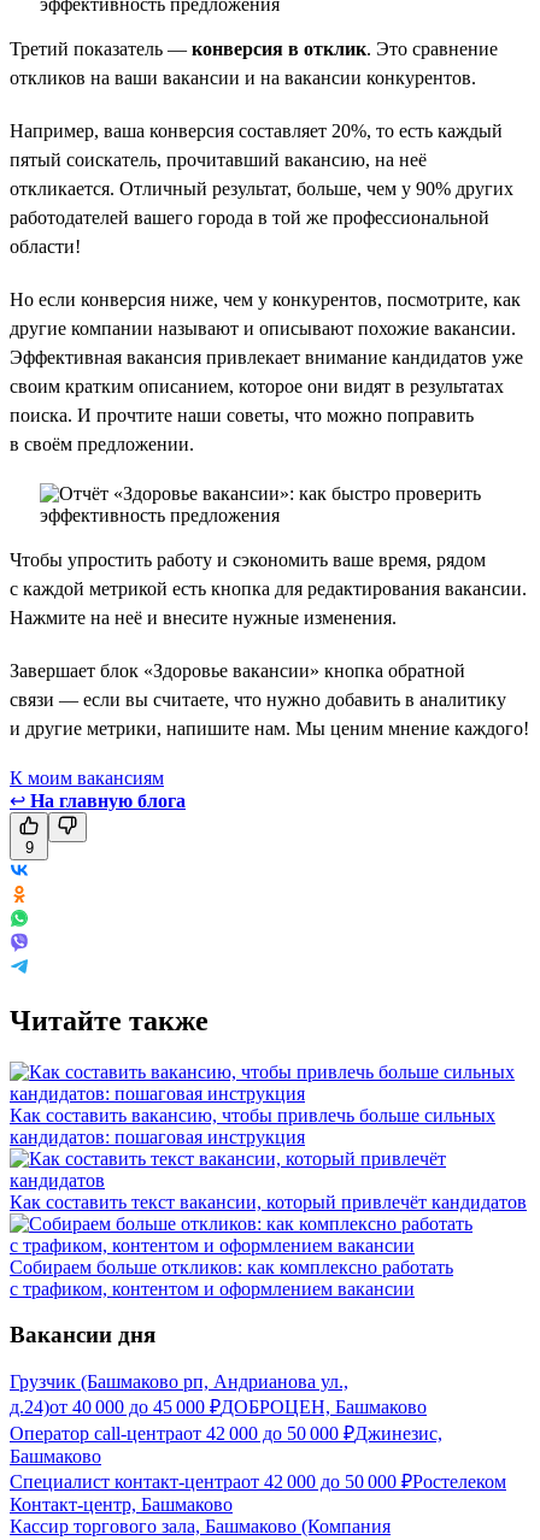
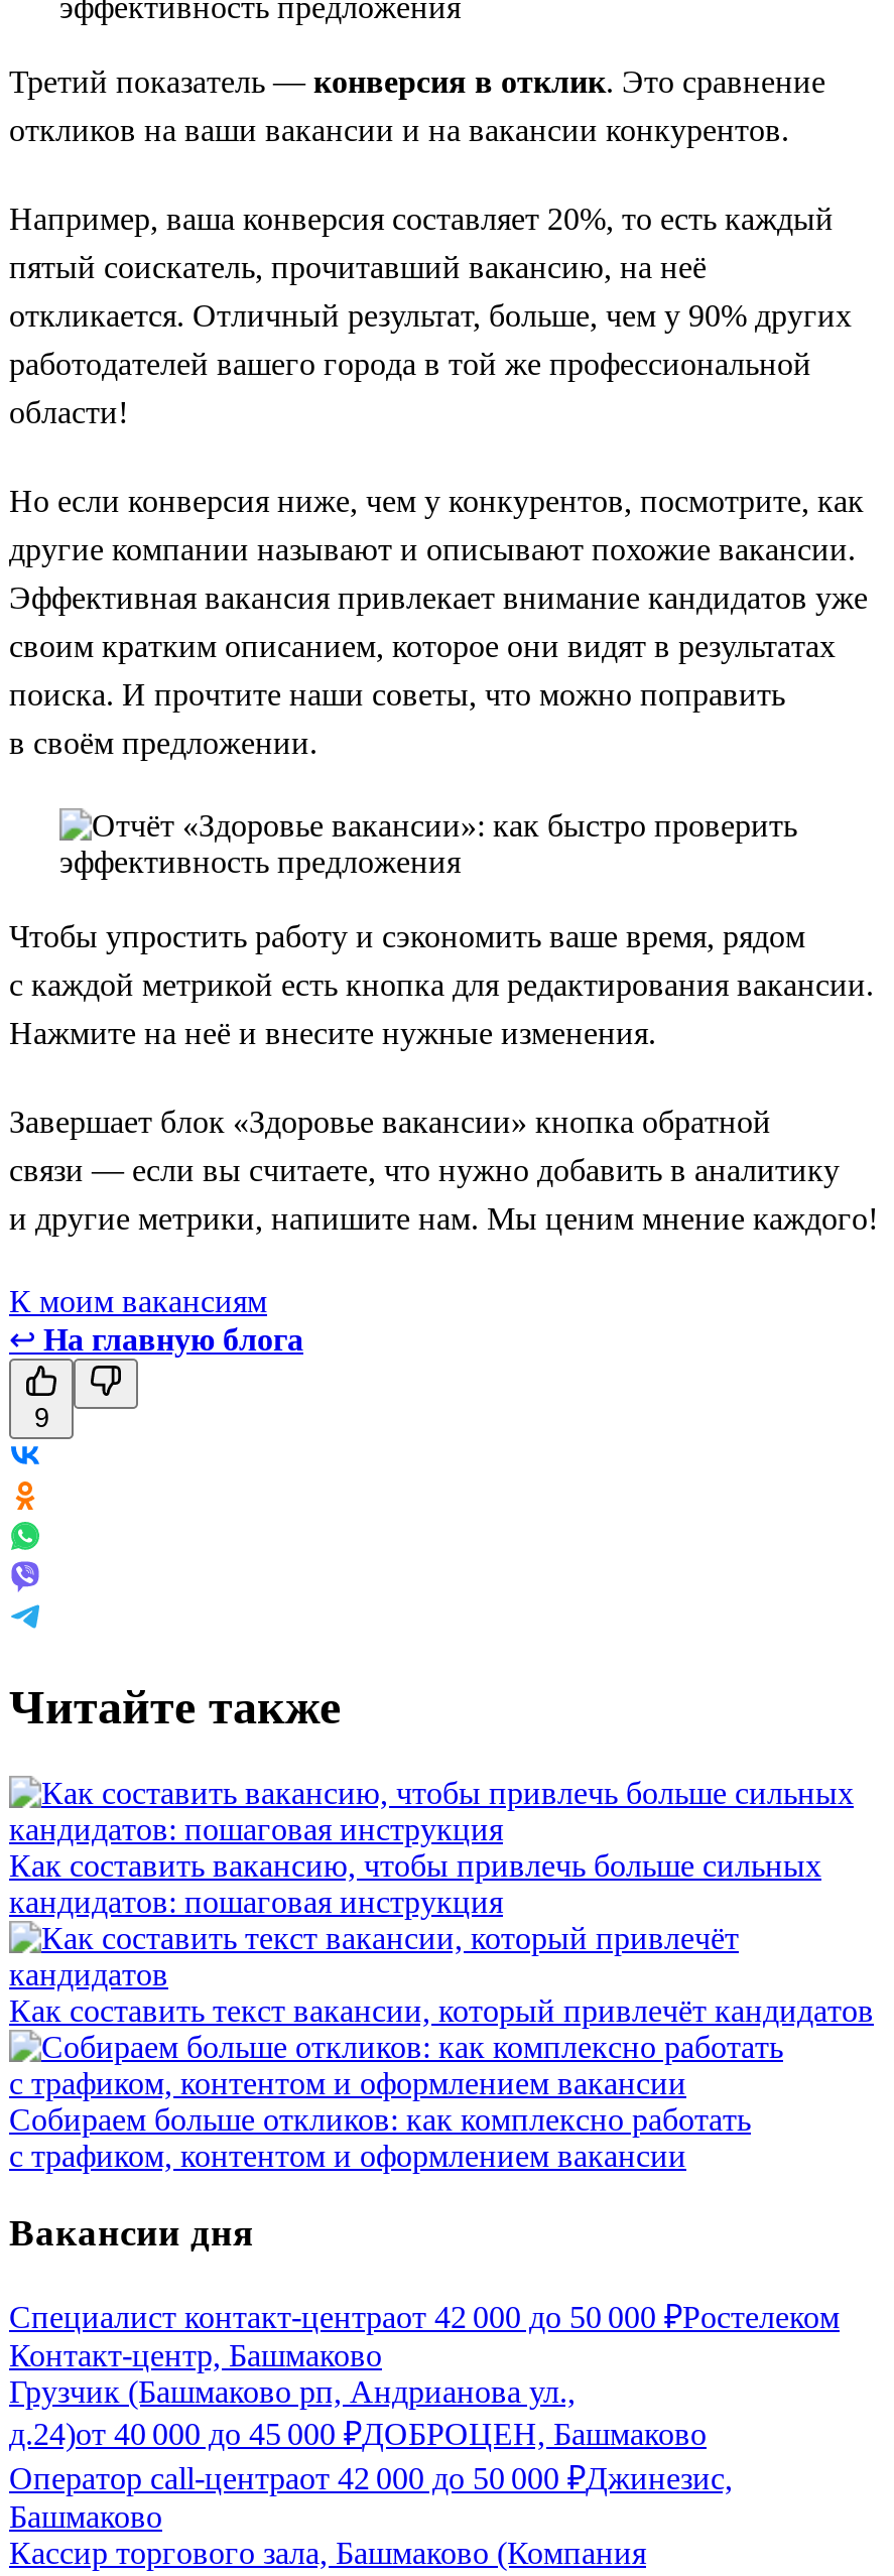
moved down: Грузчик (Башмаково рп, Андрианова ул., | д.24)от 40 000 до 45 000 ₽ДОБРОЦЕН, Башмаково | Оператор call-центраот 42 000 до 50 000 ₽Джинезис, | Башмаково

moved up: Специалист контакт-центраот 42 000 до 50 000 ₽Ростелеком | Контакт-центр, Башмаково
